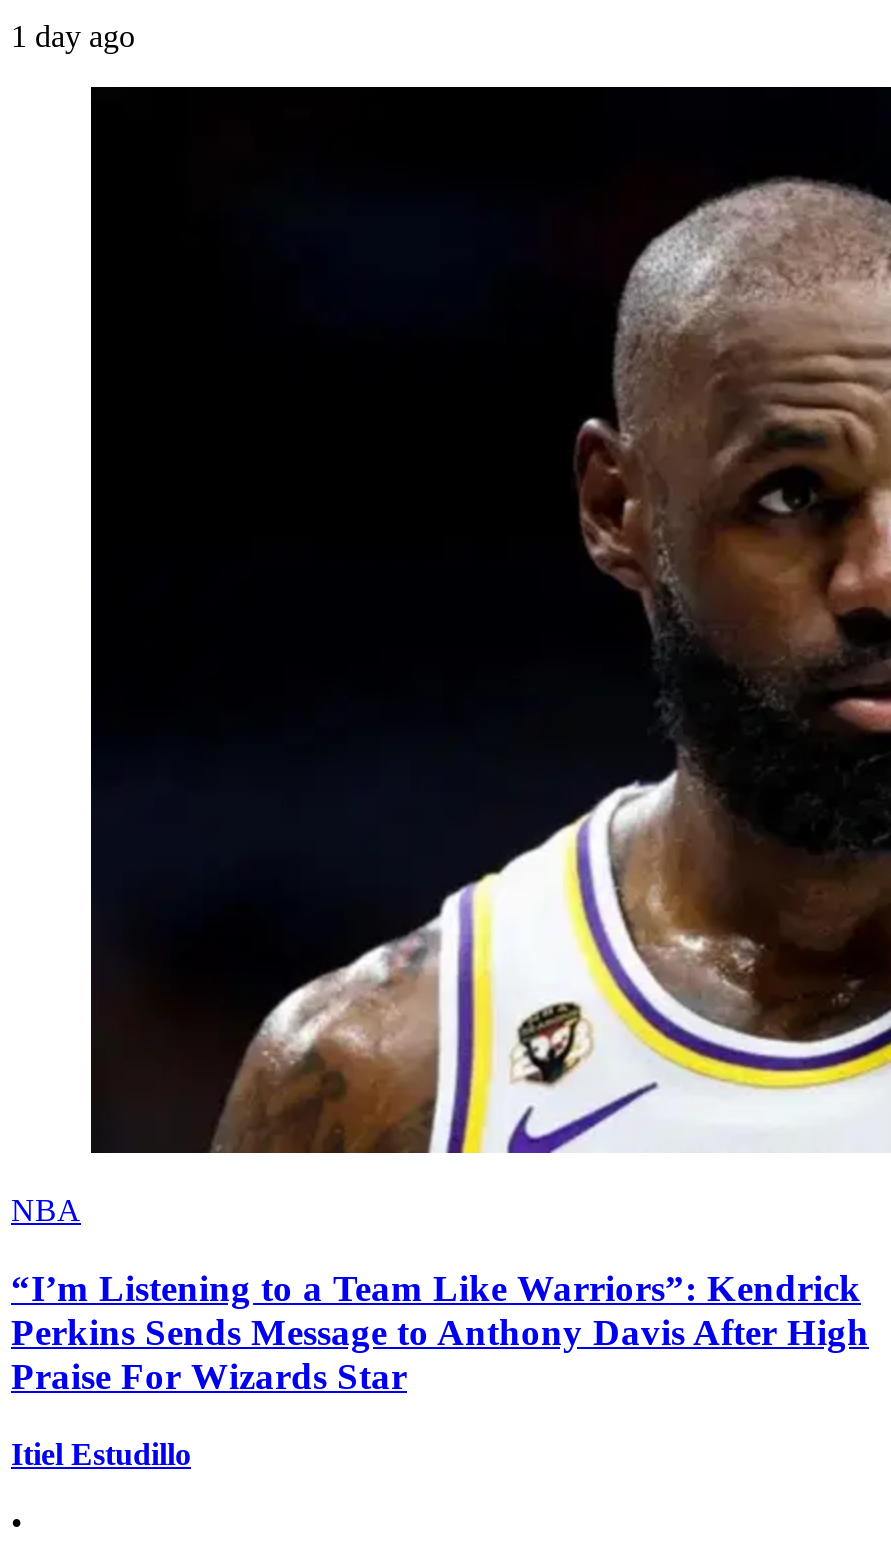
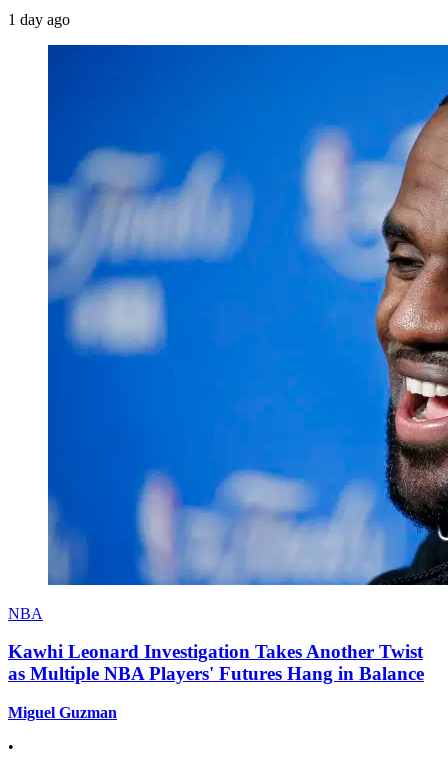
- [image]
+ [image]

- “I’m Listening to a Team Like Warriors”: Kendrick
- Perkins Sends Message to Anthony Davis After High
- Praise For Wizards Star
+ Kawhi Leonard Investigation Takes Another Twist
+ as Multiple NBA Players' Futures Hang in Balance

- Itiel Estudillo
+ Miguel Guzman
